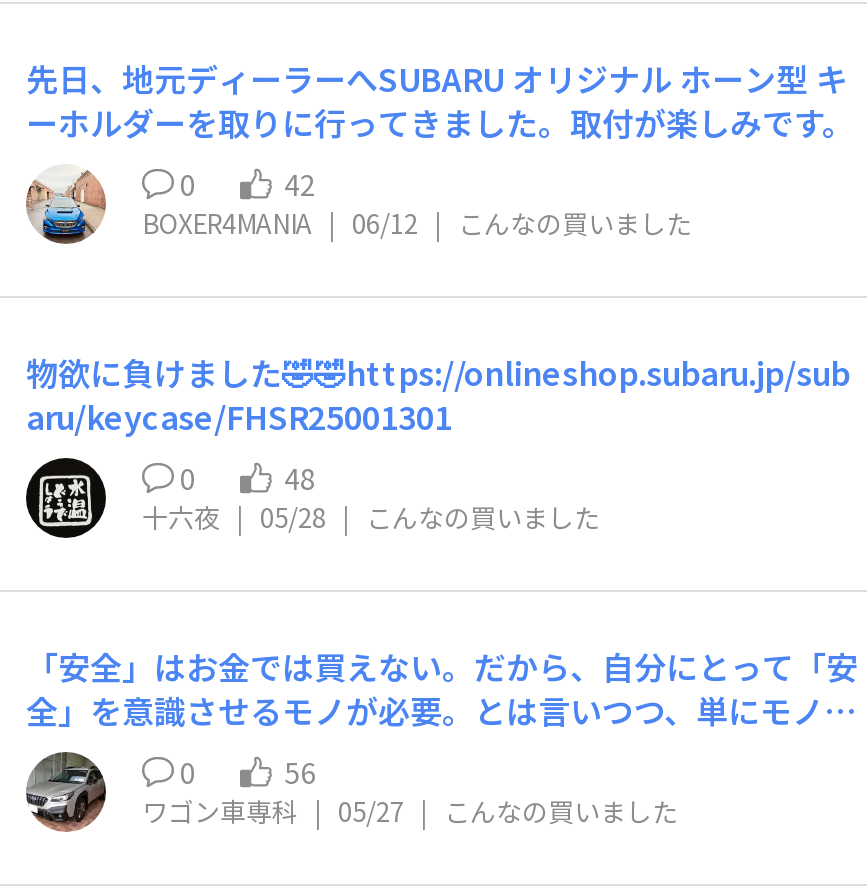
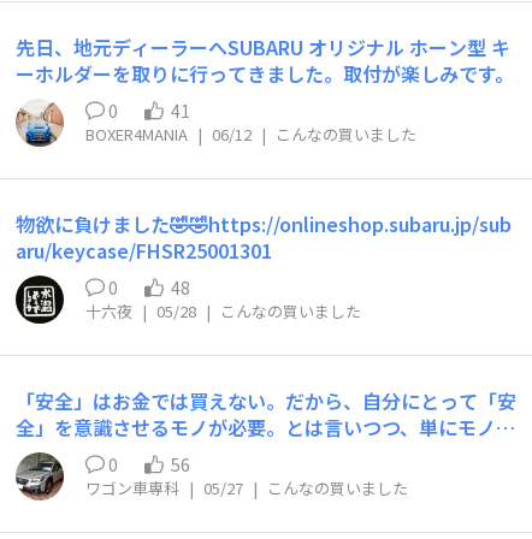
- 42
+ 41
